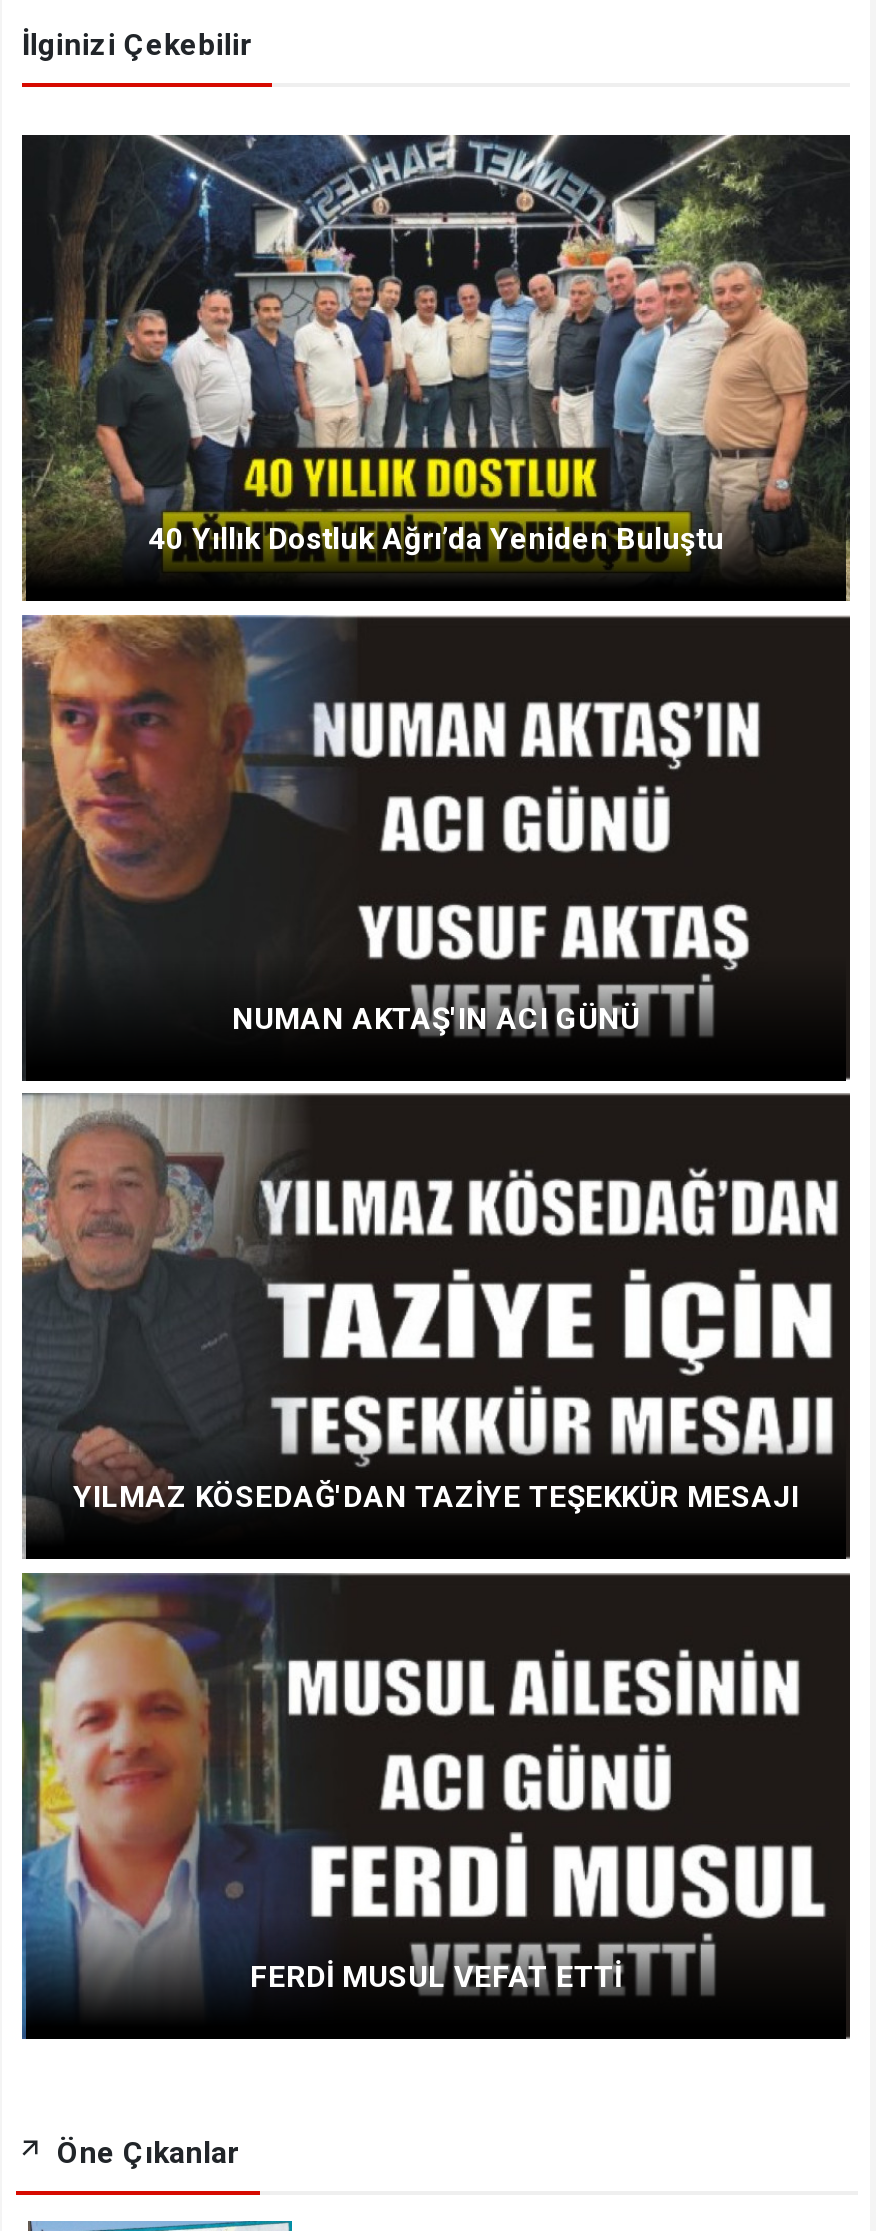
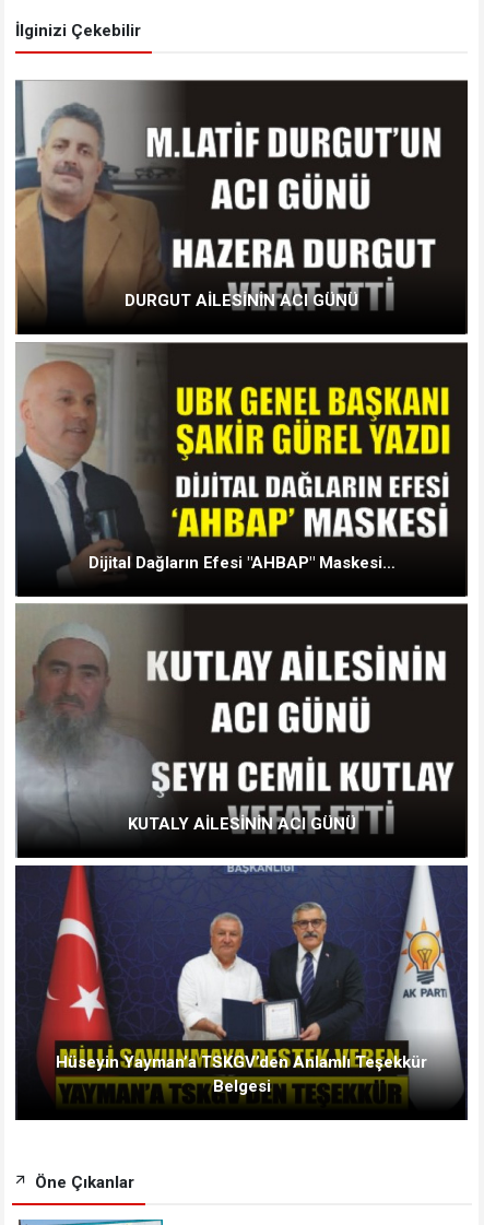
- [image]
- 40 Yıllık Dostluk Ağrı’da Yeniden Buluştu
+ [image]
+ DURGUT AİLESİNİN ACI GÜNÜ

- [image]
- NUMAN AKTAŞ'IN ACI GÜNÜ
+ [image]
+ Dijital Dağların Efesi "AHBAP" Maskesi…

- [image]
- YILMAZ KÖSEDAĞ'DAN TAZİYE TEŞEKKÜR MESAJI
+ [image]
+ KUTALY AİLESİNİN ACI GÜNÜ

- [image]
- FERDİ MUSUL VEFAT ETTİ
+ [image]
+ Hüseyin Yayman’a TSKGV’den Anlamlı Teşekkür
+ Belgesi
